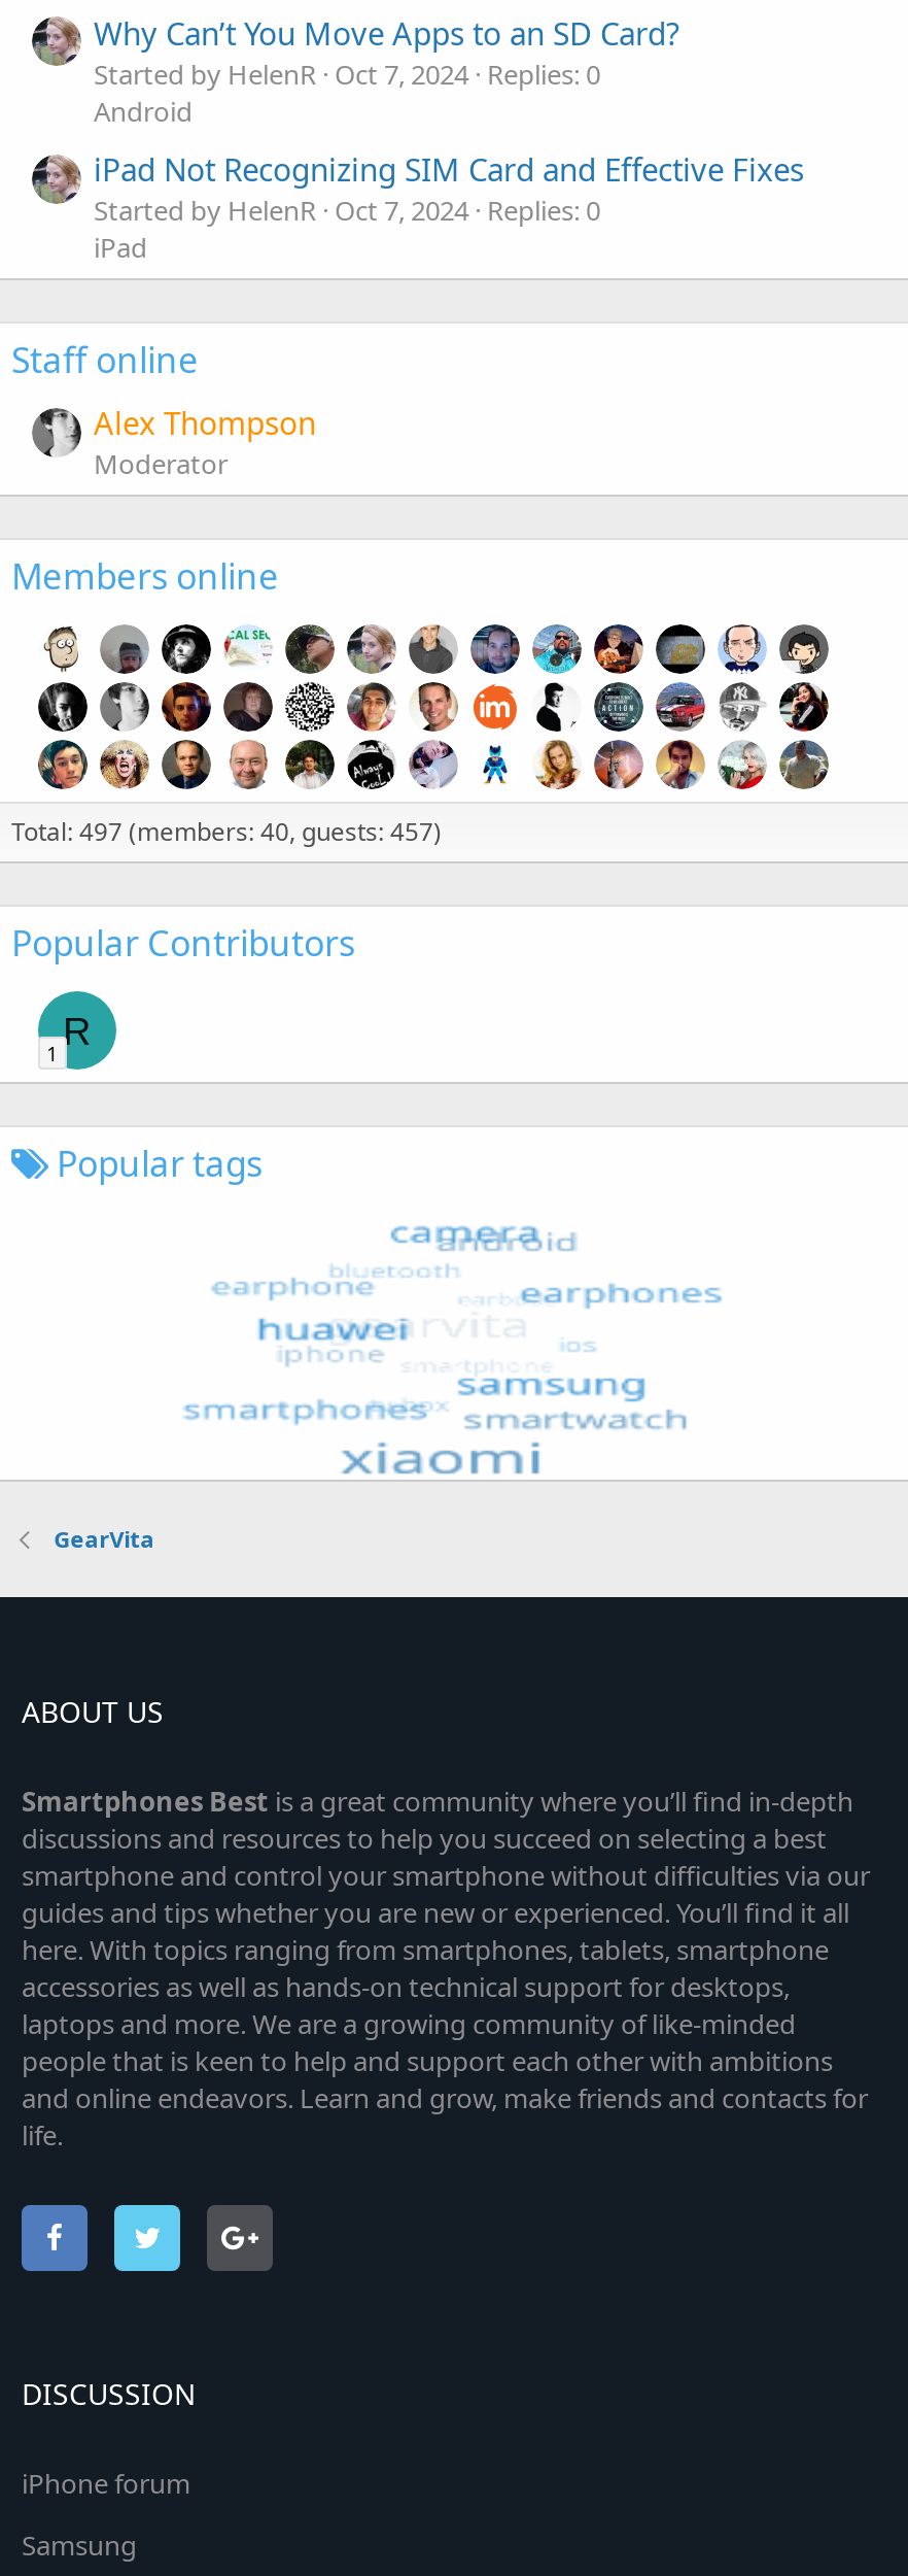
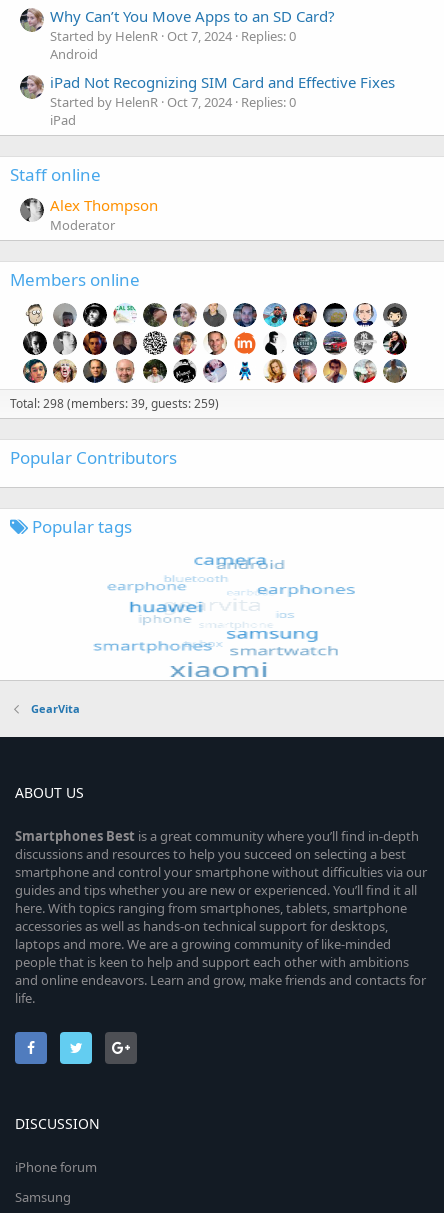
- Total: 497 (members: 40, guests: 457)
+ Total: 298 (members: 39, guests: 259)

- R
- 1
